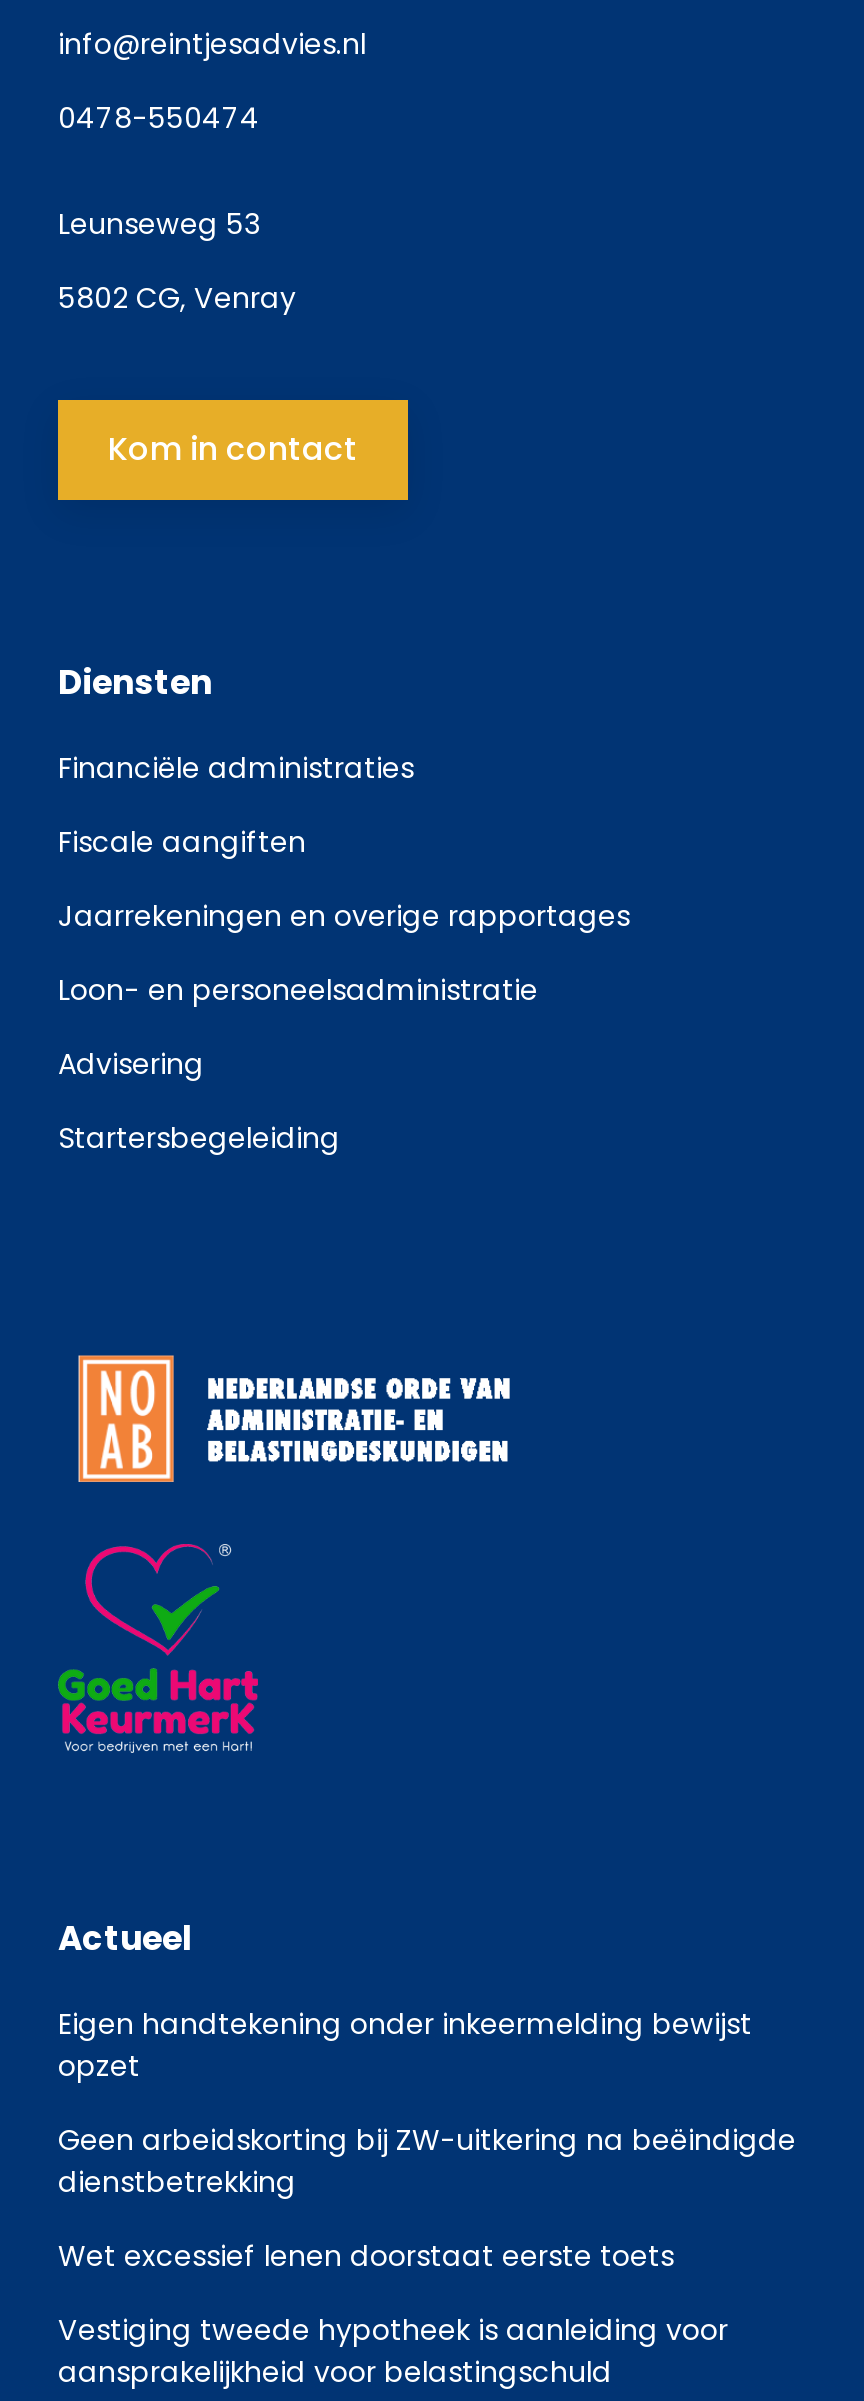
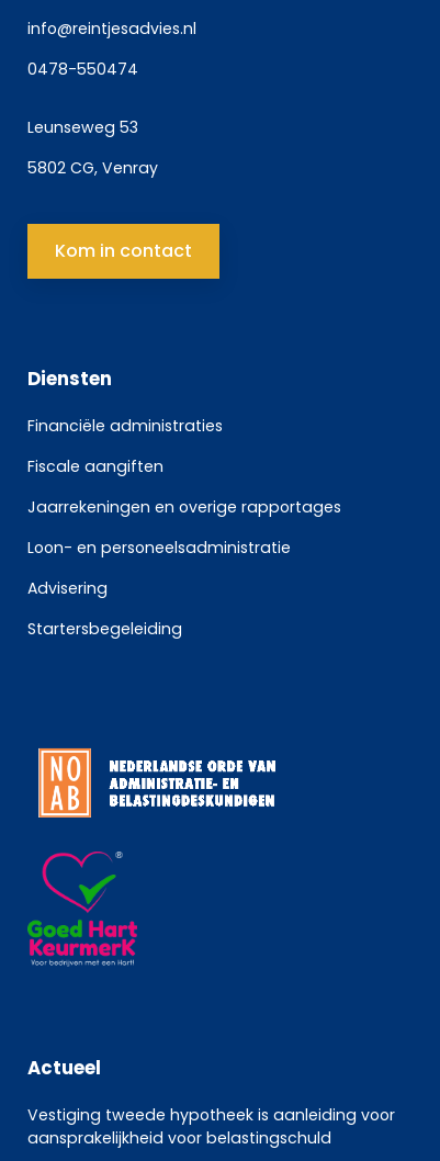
- Eigen handtekening onder inkeermelding bewijst
- opzet
- Geen arbeidskorting bij ZW-uitkering na beëindigde
- dienstbetrekking
- Wet excessief lenen doorstaat eerste toets
